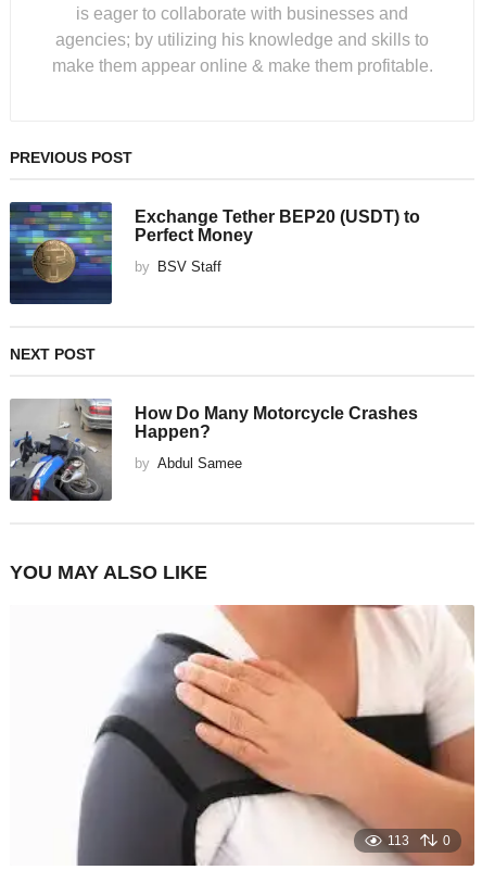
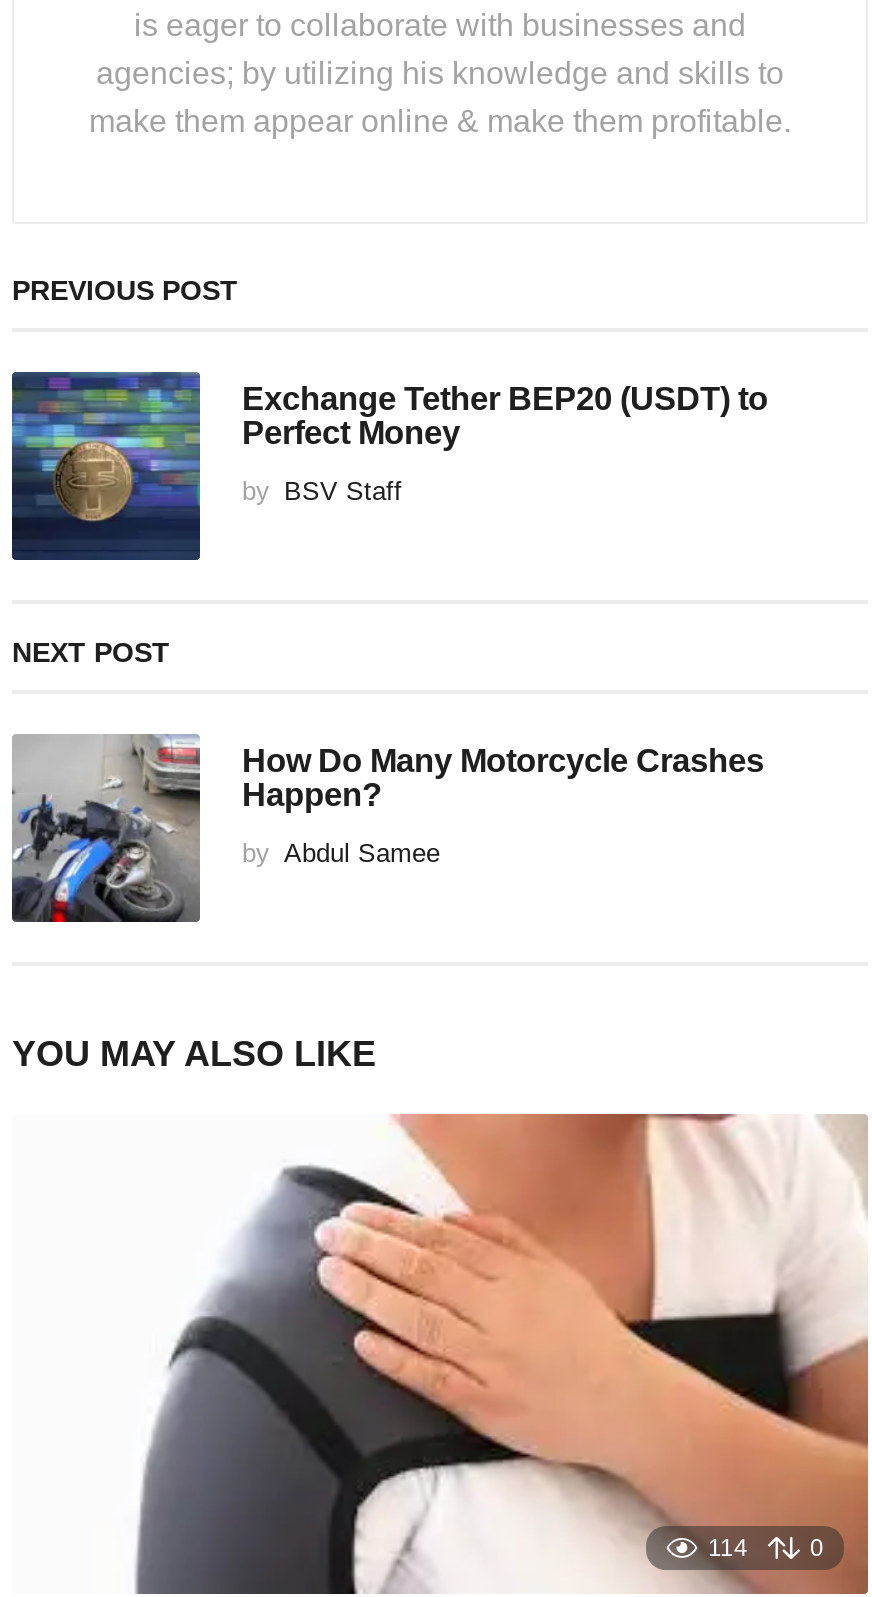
- 113
+ 114
